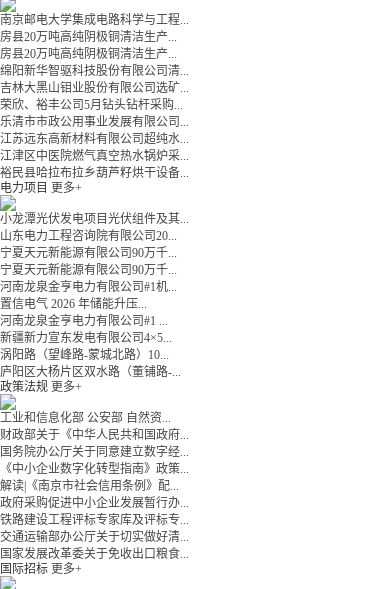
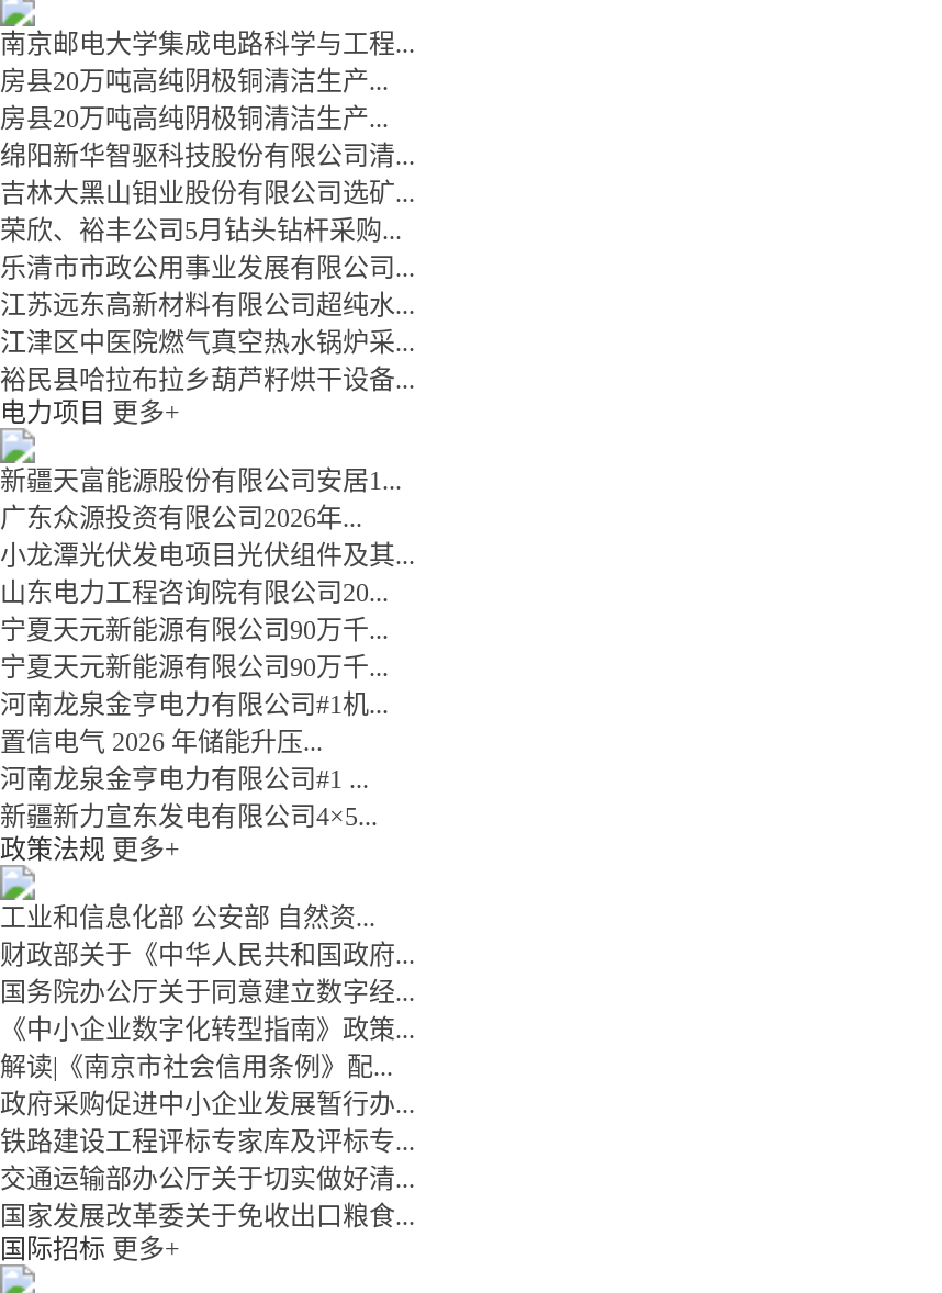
+ 新疆天富能源股份有限公司安居1...
+ 广东众源投资有限公司2026年...

moved down: 小龙潭光伏发电项目光伏组件及其... | 山东电力工程咨询院有限公司20... | 宁夏天元新能源有限公司90万千... | 宁夏天元新能源有限公司90万千... | 置信电气 2026 年储能升压... | 河南龙泉金亨电力有限公司#1 ... | 新疆新力宣东发电有限公司4×5...

- 涡阳路（望峰路-蒙城北路）10...
- 庐阳区大杨片区双水路（董铺路-...
